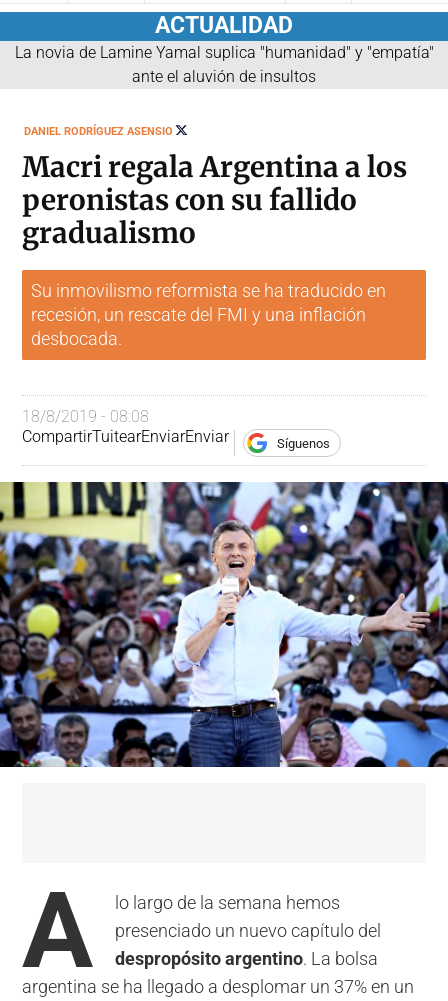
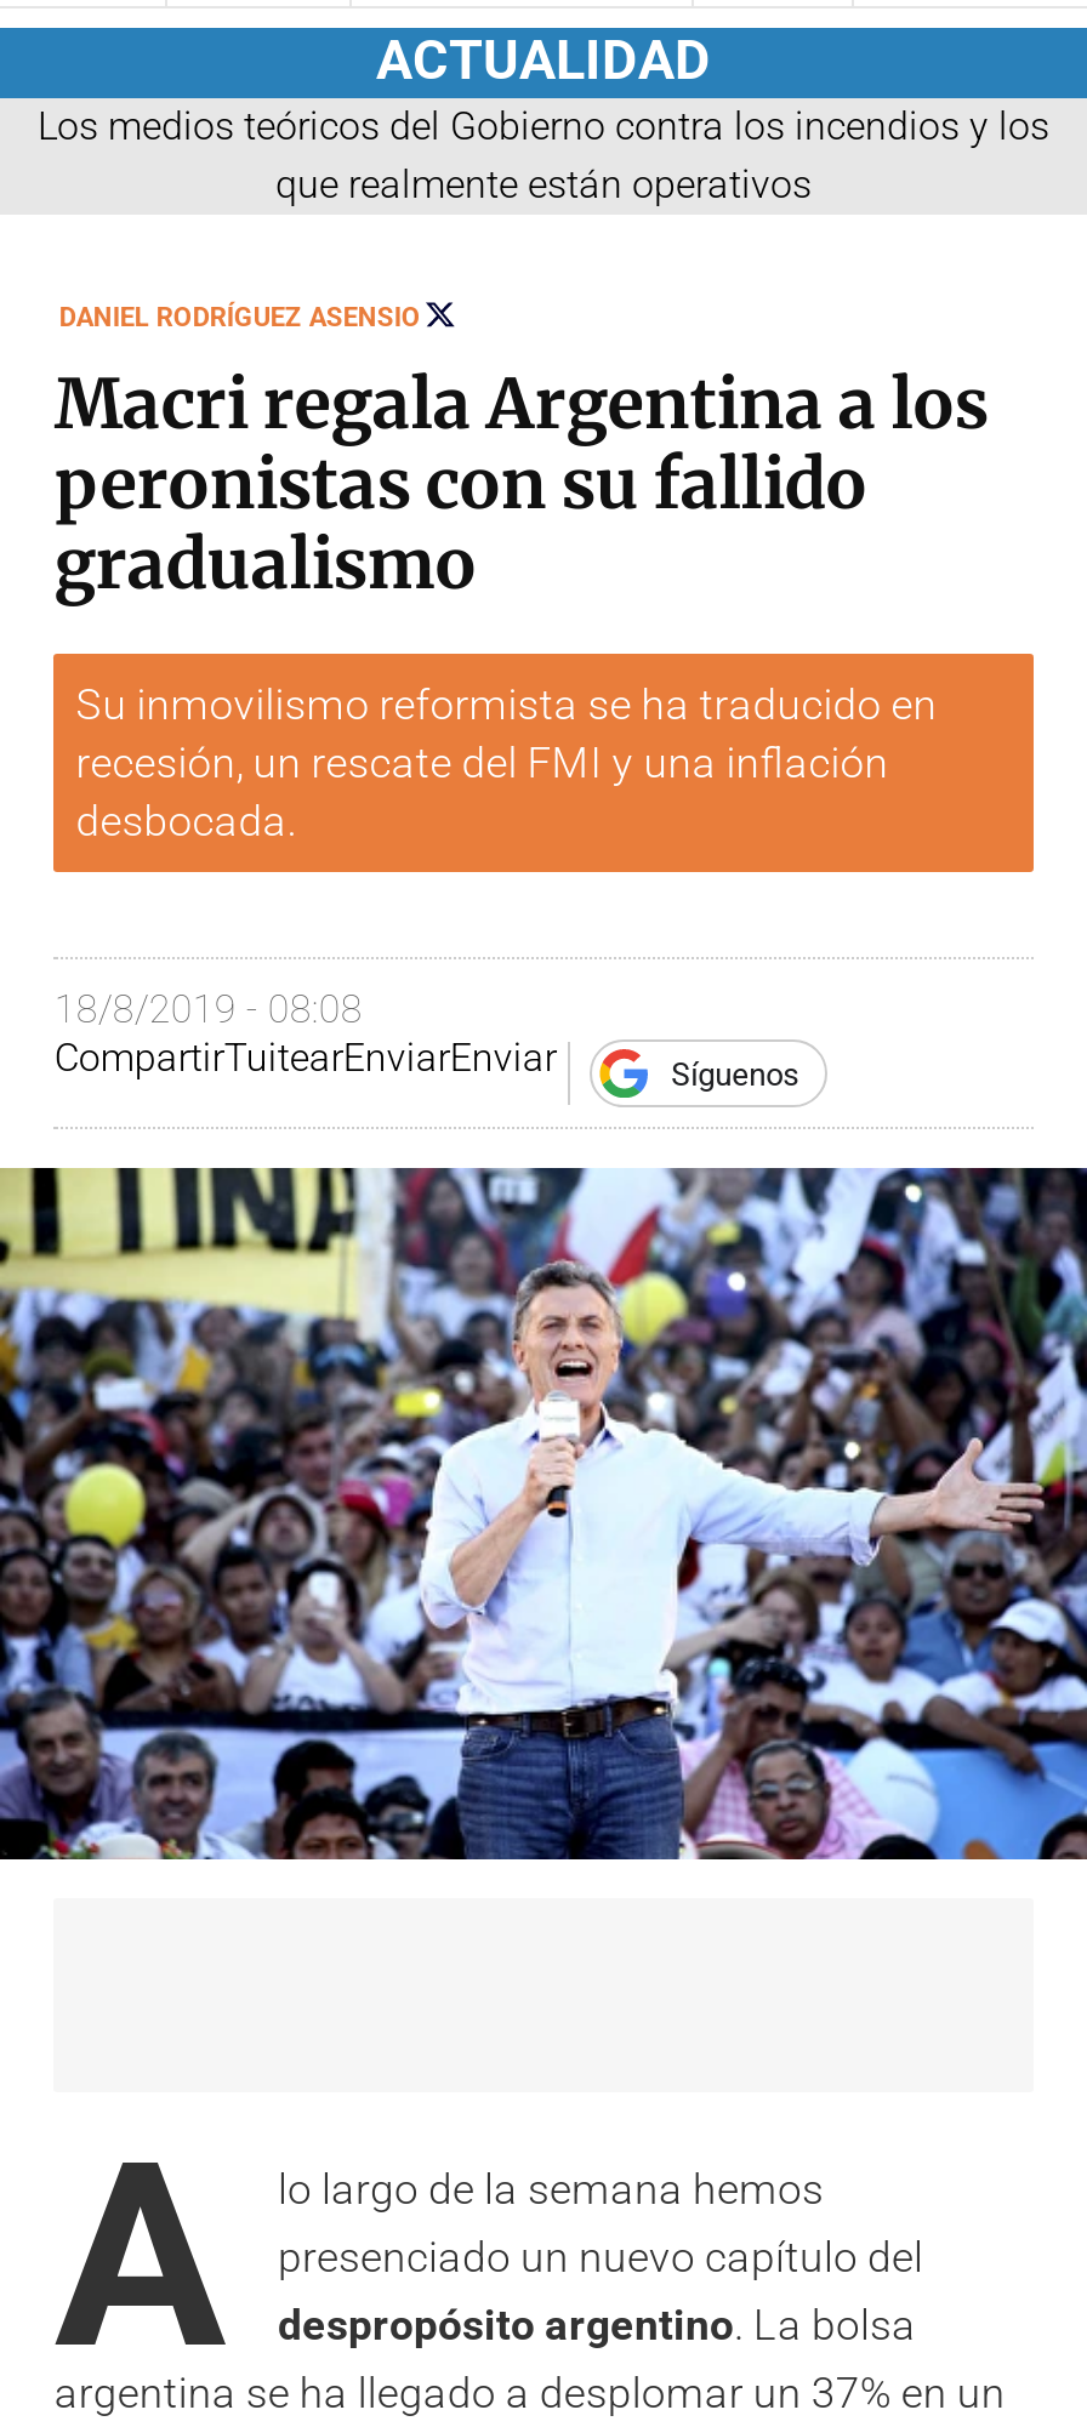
- La novia de Lamine Yamal suplica "humanidad" y "empatía"
- ante el aluvión de insultos
+ Los medios teóricos del Gobierno contra los incendios y los
+ que realmente están operativos
